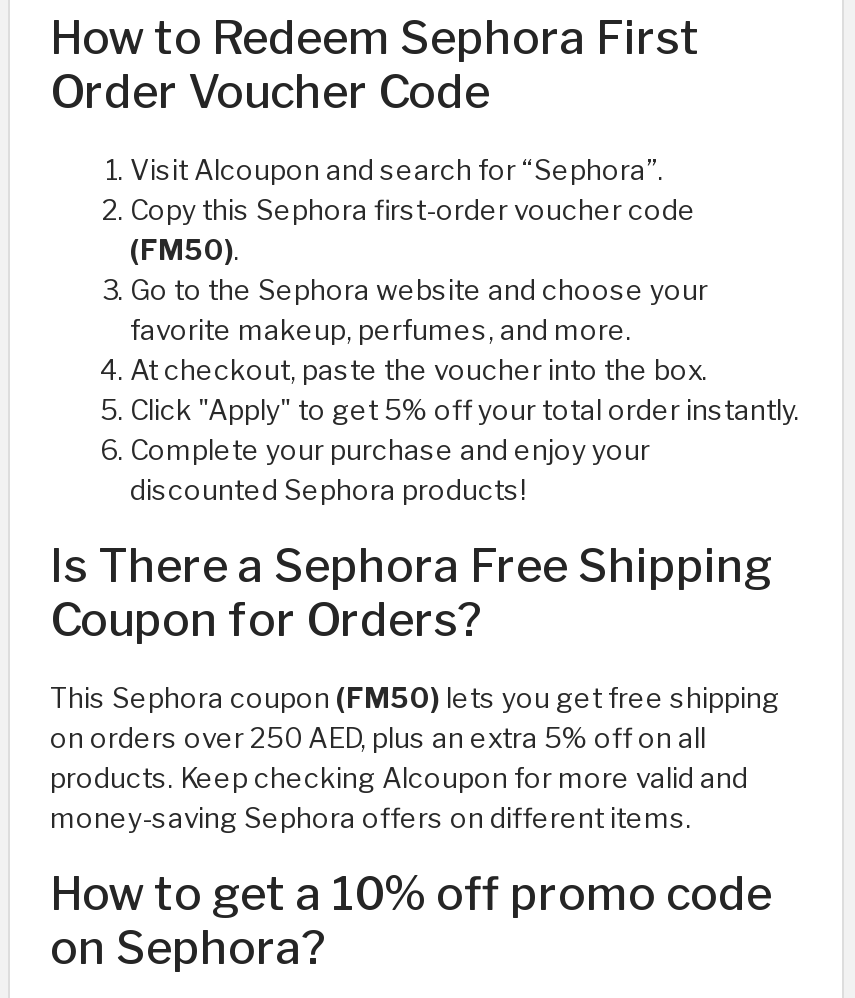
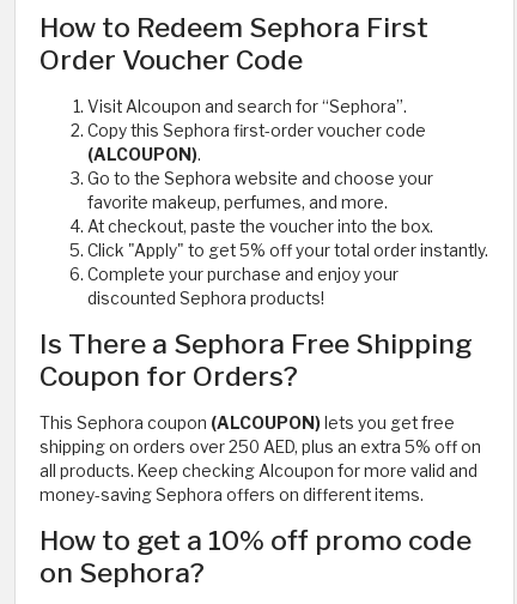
- (FM50).
+ (ALCOUPON).

- This Sephora coupon (FM50) lets you get free shipping
- on orders over 250 AED, plus an extra 5% off on all
- products. Keep checking Alcoupon for more valid and
+ This Sephora coupon (ALCOUPON) lets you get free
+ shipping on orders over 250 AED, plus an extra 5% off on
+ all products. Keep checking Alcoupon for more valid and
